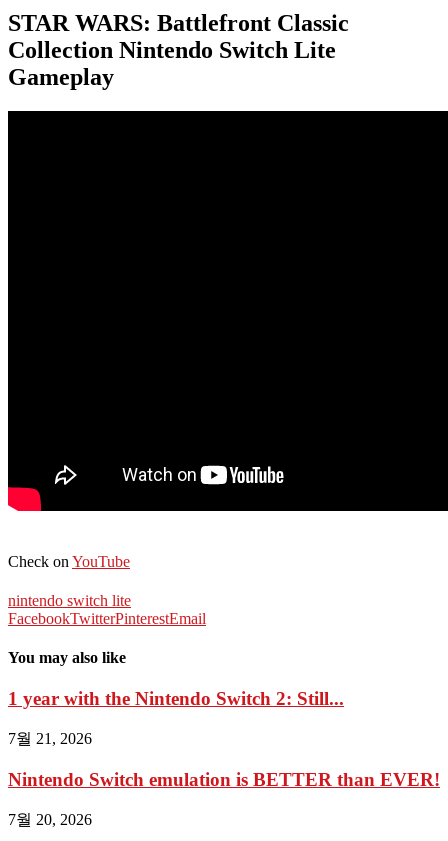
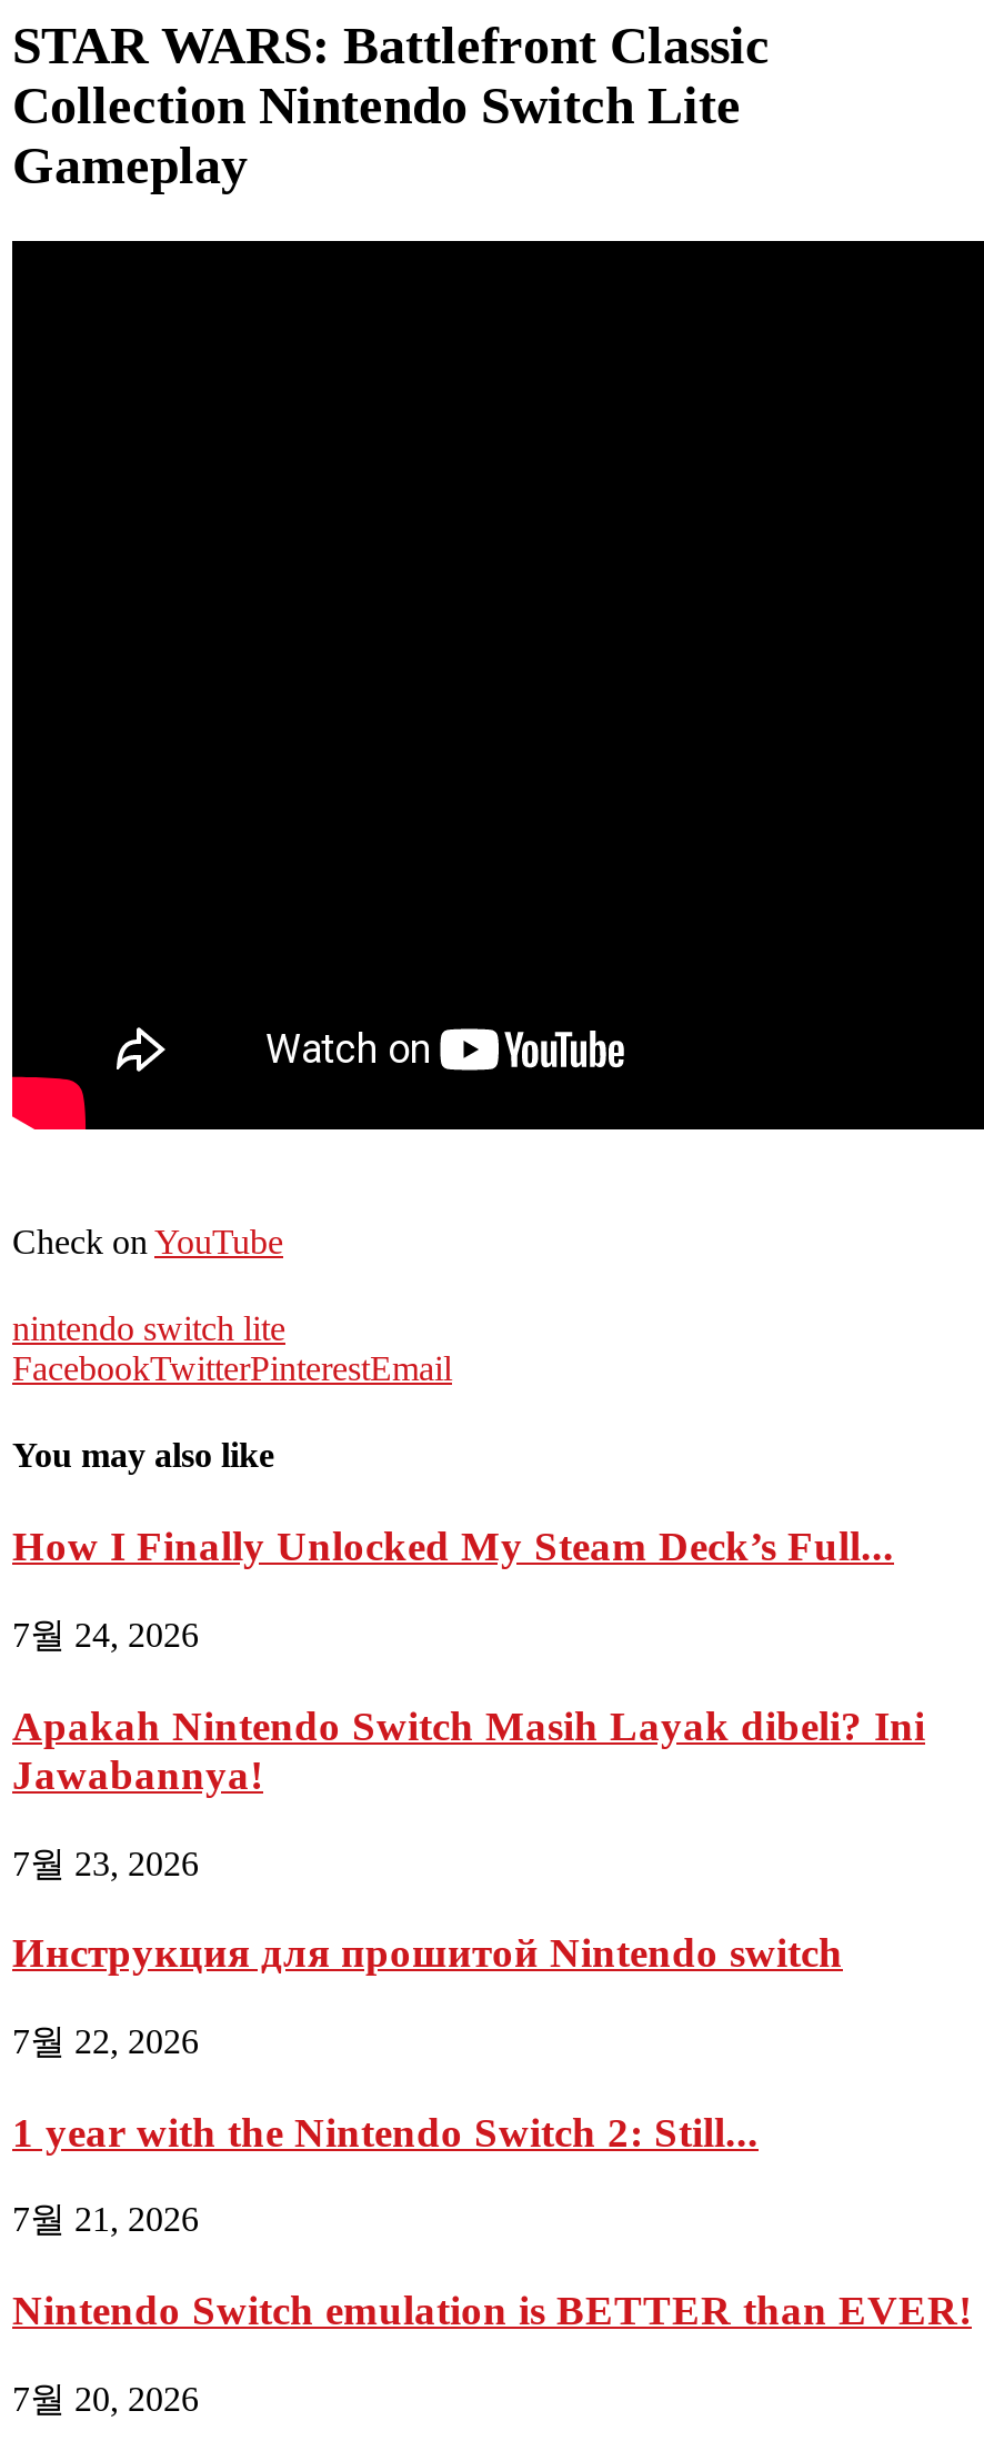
+ How I Finally Unlocked My Steam Deck’s Full...
+ 7월 24, 2026
+ Apakah Nintendo Switch Masih Layak dibeli? Ini
+ Jawabannya!
+ 7월 23, 2026
+ Инструкция для прошитой Nintendo switch
+ 7월 22, 2026
